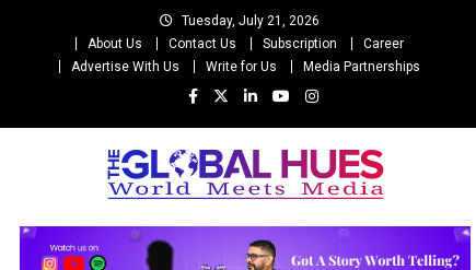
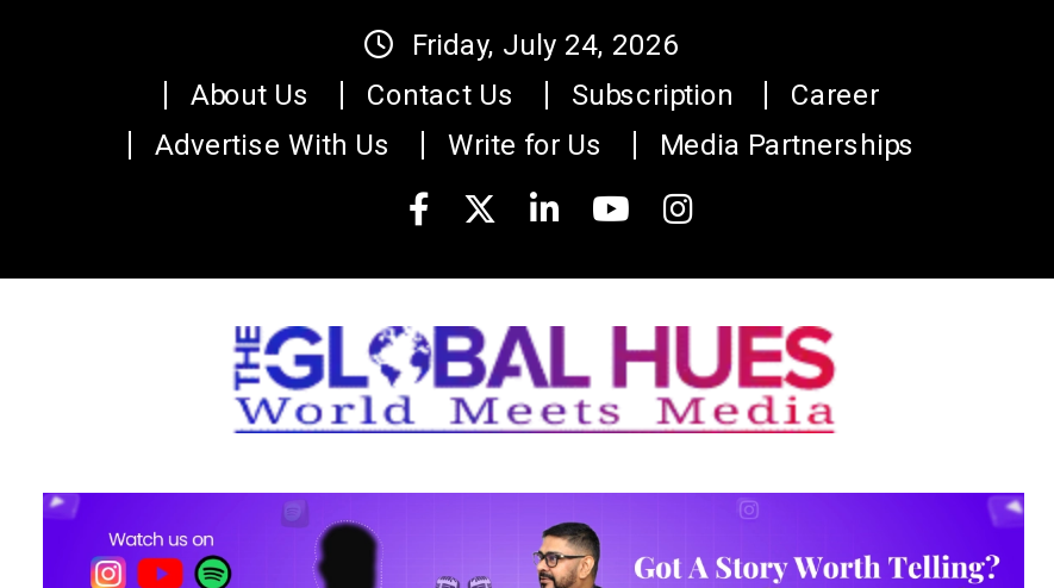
- Tuesday, July 21, 2026
+ Friday, July 24, 2026
